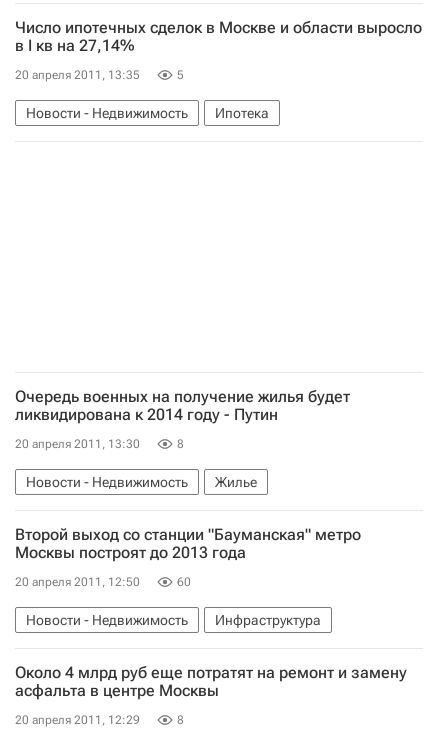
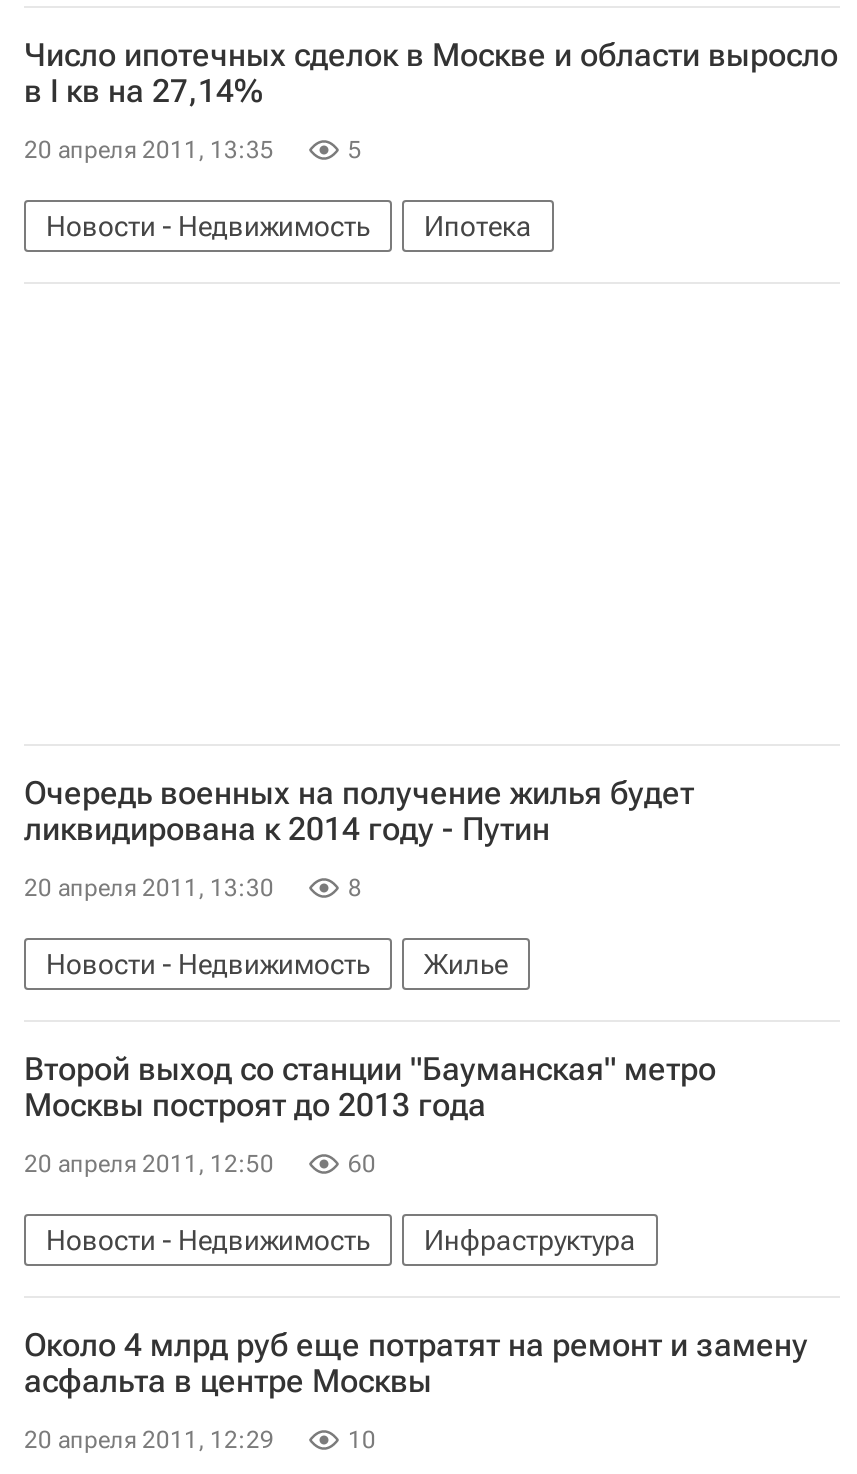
- 8
+ 10
